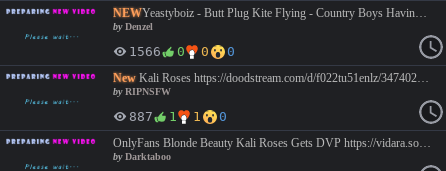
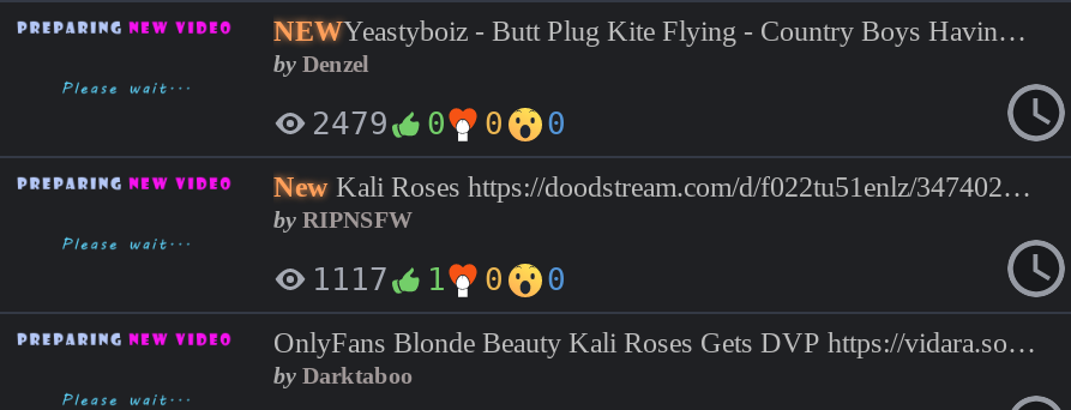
- 1566 0 0 0
+ 2479 0 0 0

- 887
+ 1117

- 1
+ 0
